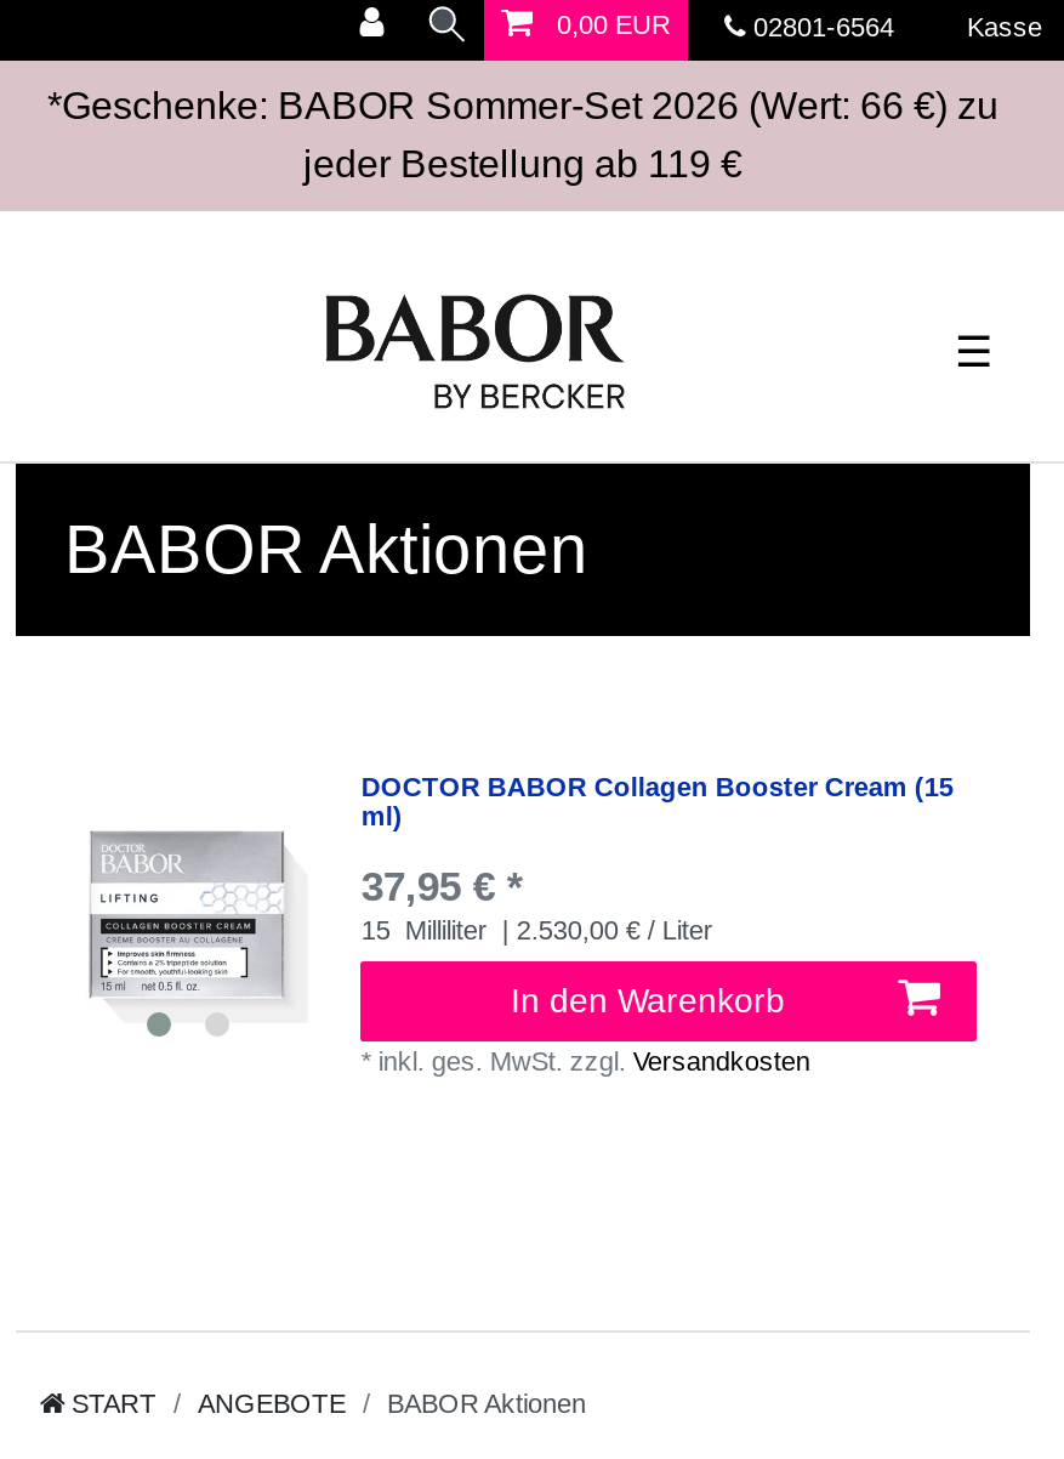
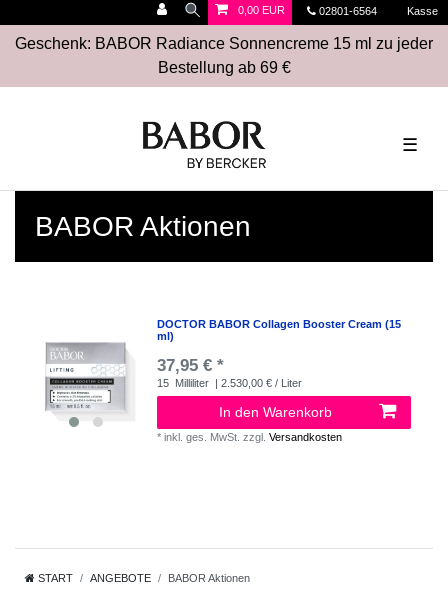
- *Geschenke: BABOR Sommer-Set 2026 (Wert: 66 €) zu
- jeder Bestellung ab 119 €
+ Geschenk: BABOR Radiance Sonnencreme 15 ml zu jeder
+ Bestellung ab 69 €
